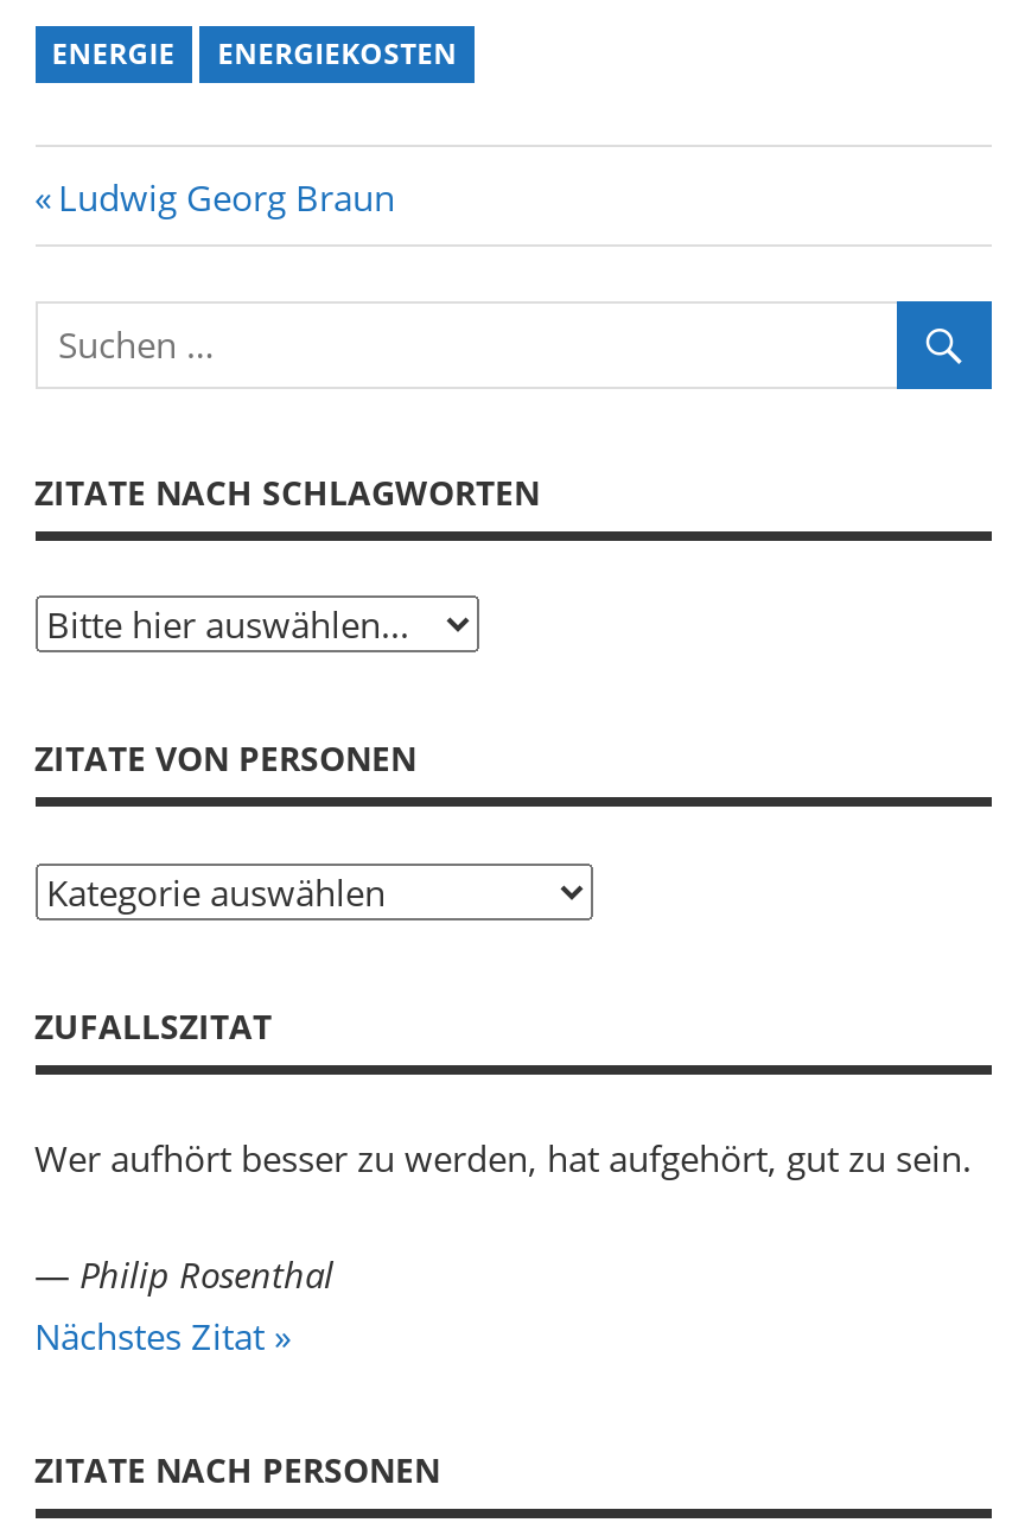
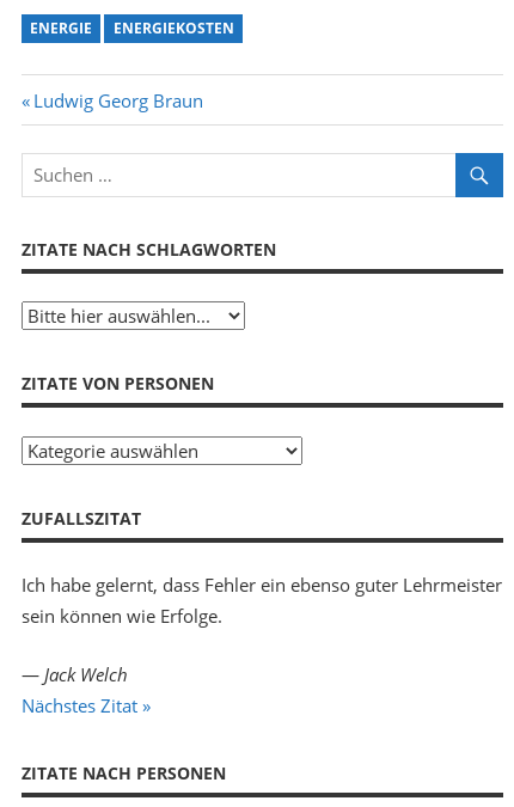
- Wer aufhört besser zu werden, hat aufgehört, gut zu sein.
+ Ich habe gelernt, dass Fehler ein ebenso guter Lehrmeister
+ sein können wie Erfolge.

- — Philip Rosenthal
+ — Jack Welch
